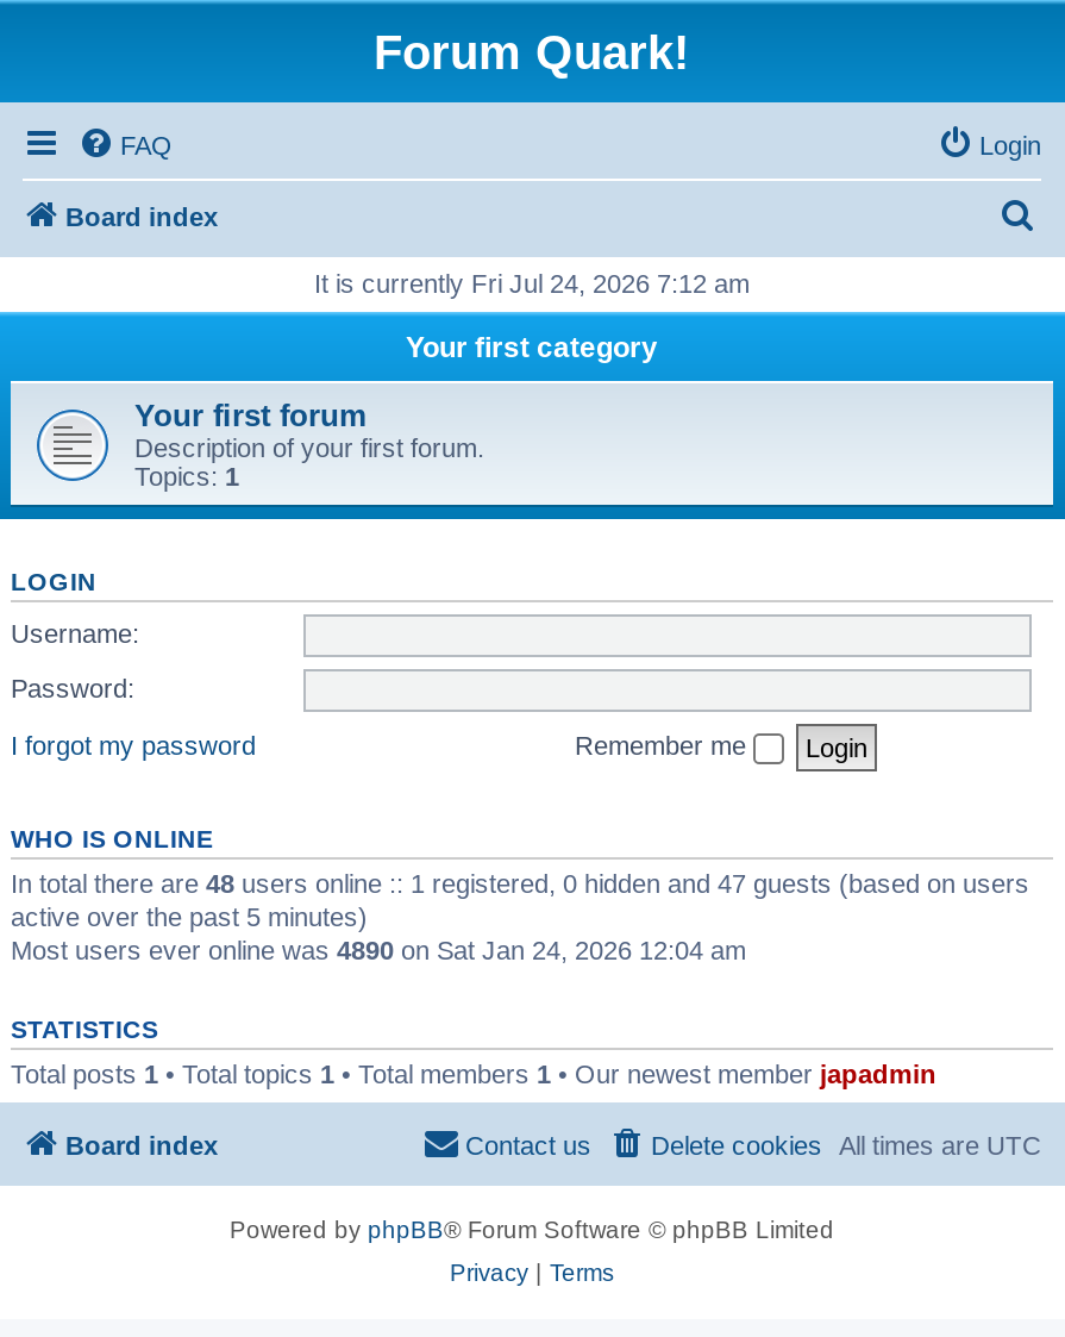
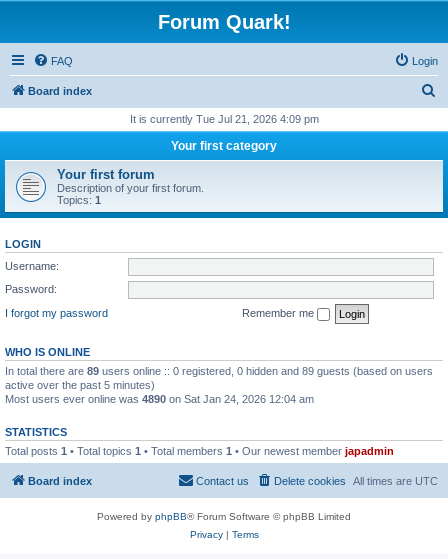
- It is currently Fri Jul 24, 2026 7:12 am
+ It is currently Tue Jul 21, 2026 4:09 pm

- In total there are 48 users online :: 1 registered, 0 hidden and 47 guests (based on users
+ In total there are 89 users online :: 0 registered, 0 hidden and 89 guests (based on users
